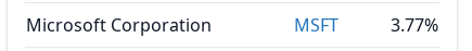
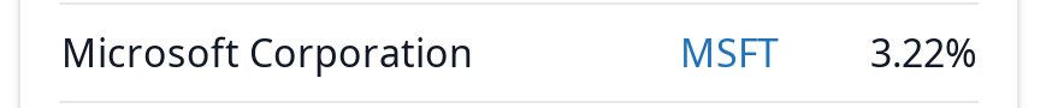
- 3.77%
+ 3.22%
